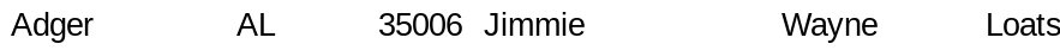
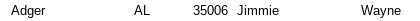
- Loats
